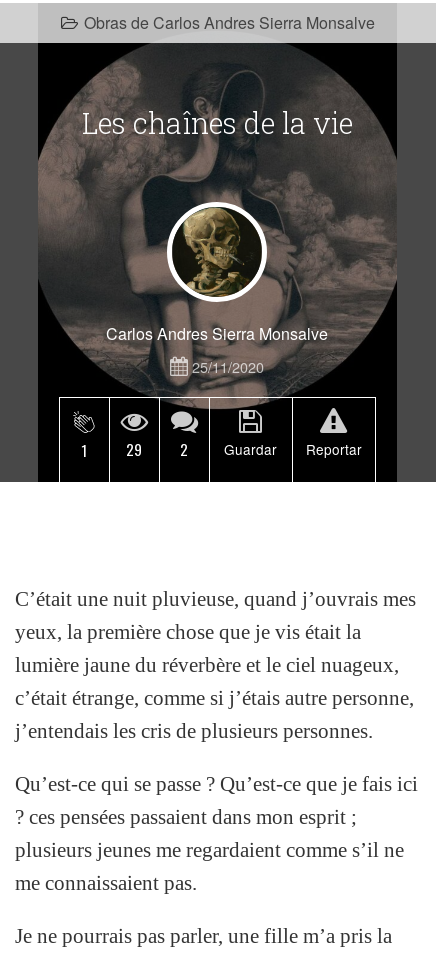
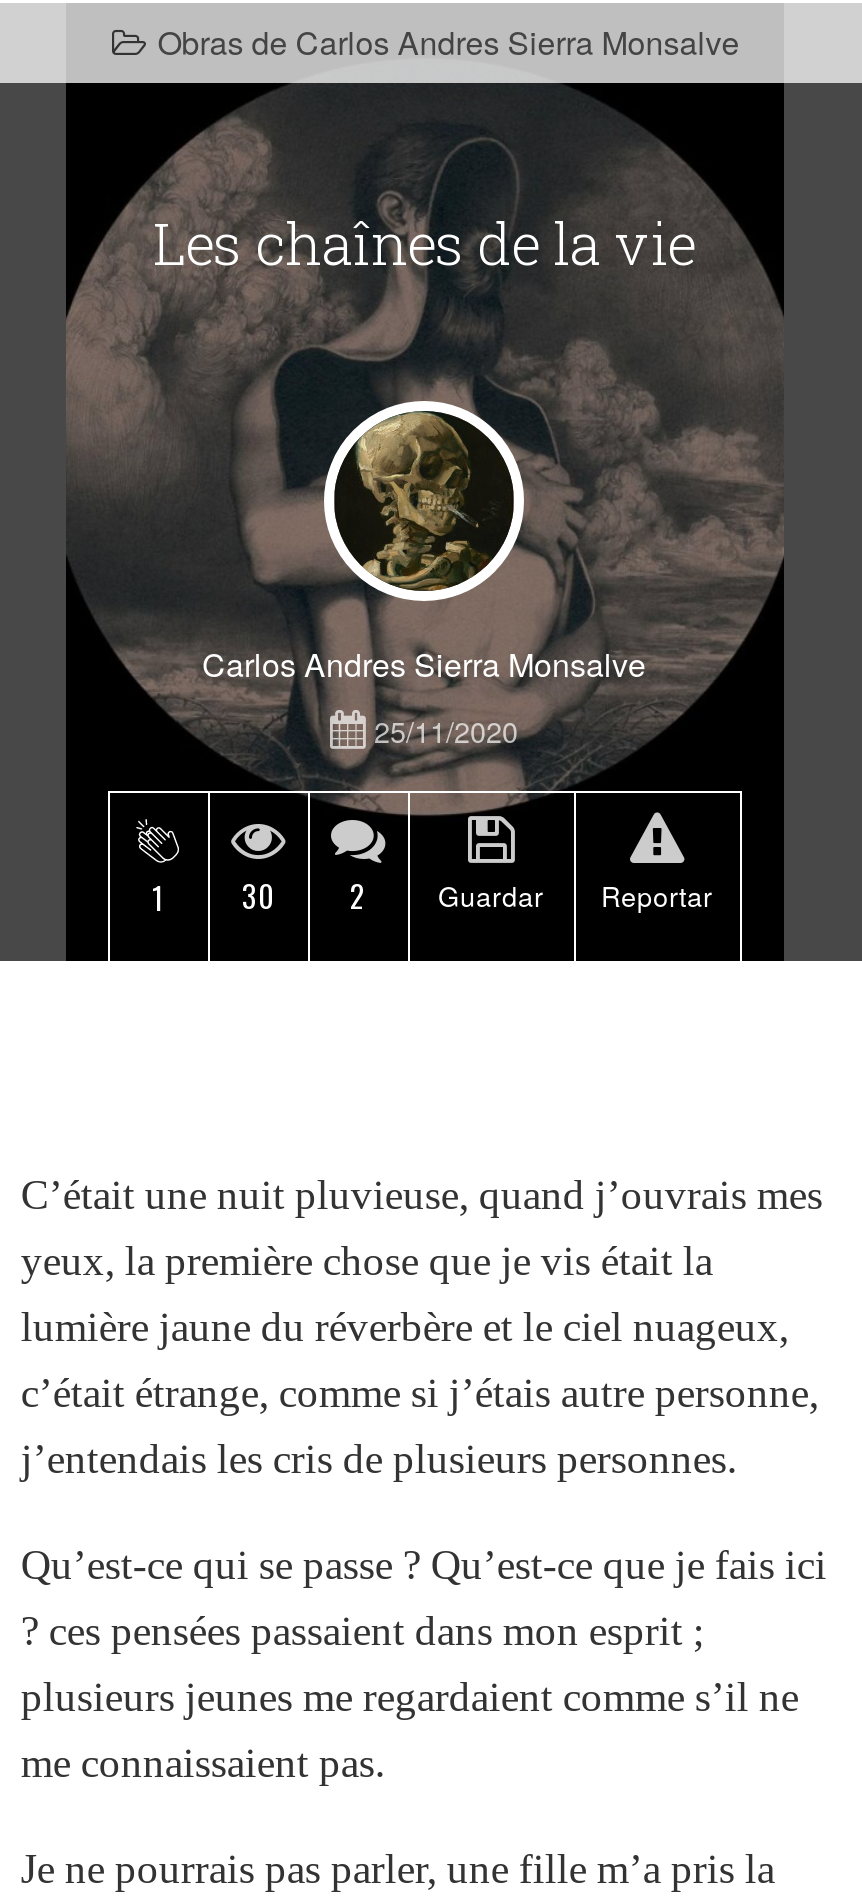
- 1 29 2 Guardar Reportar
+ 1 30 2 Guardar Reportar
